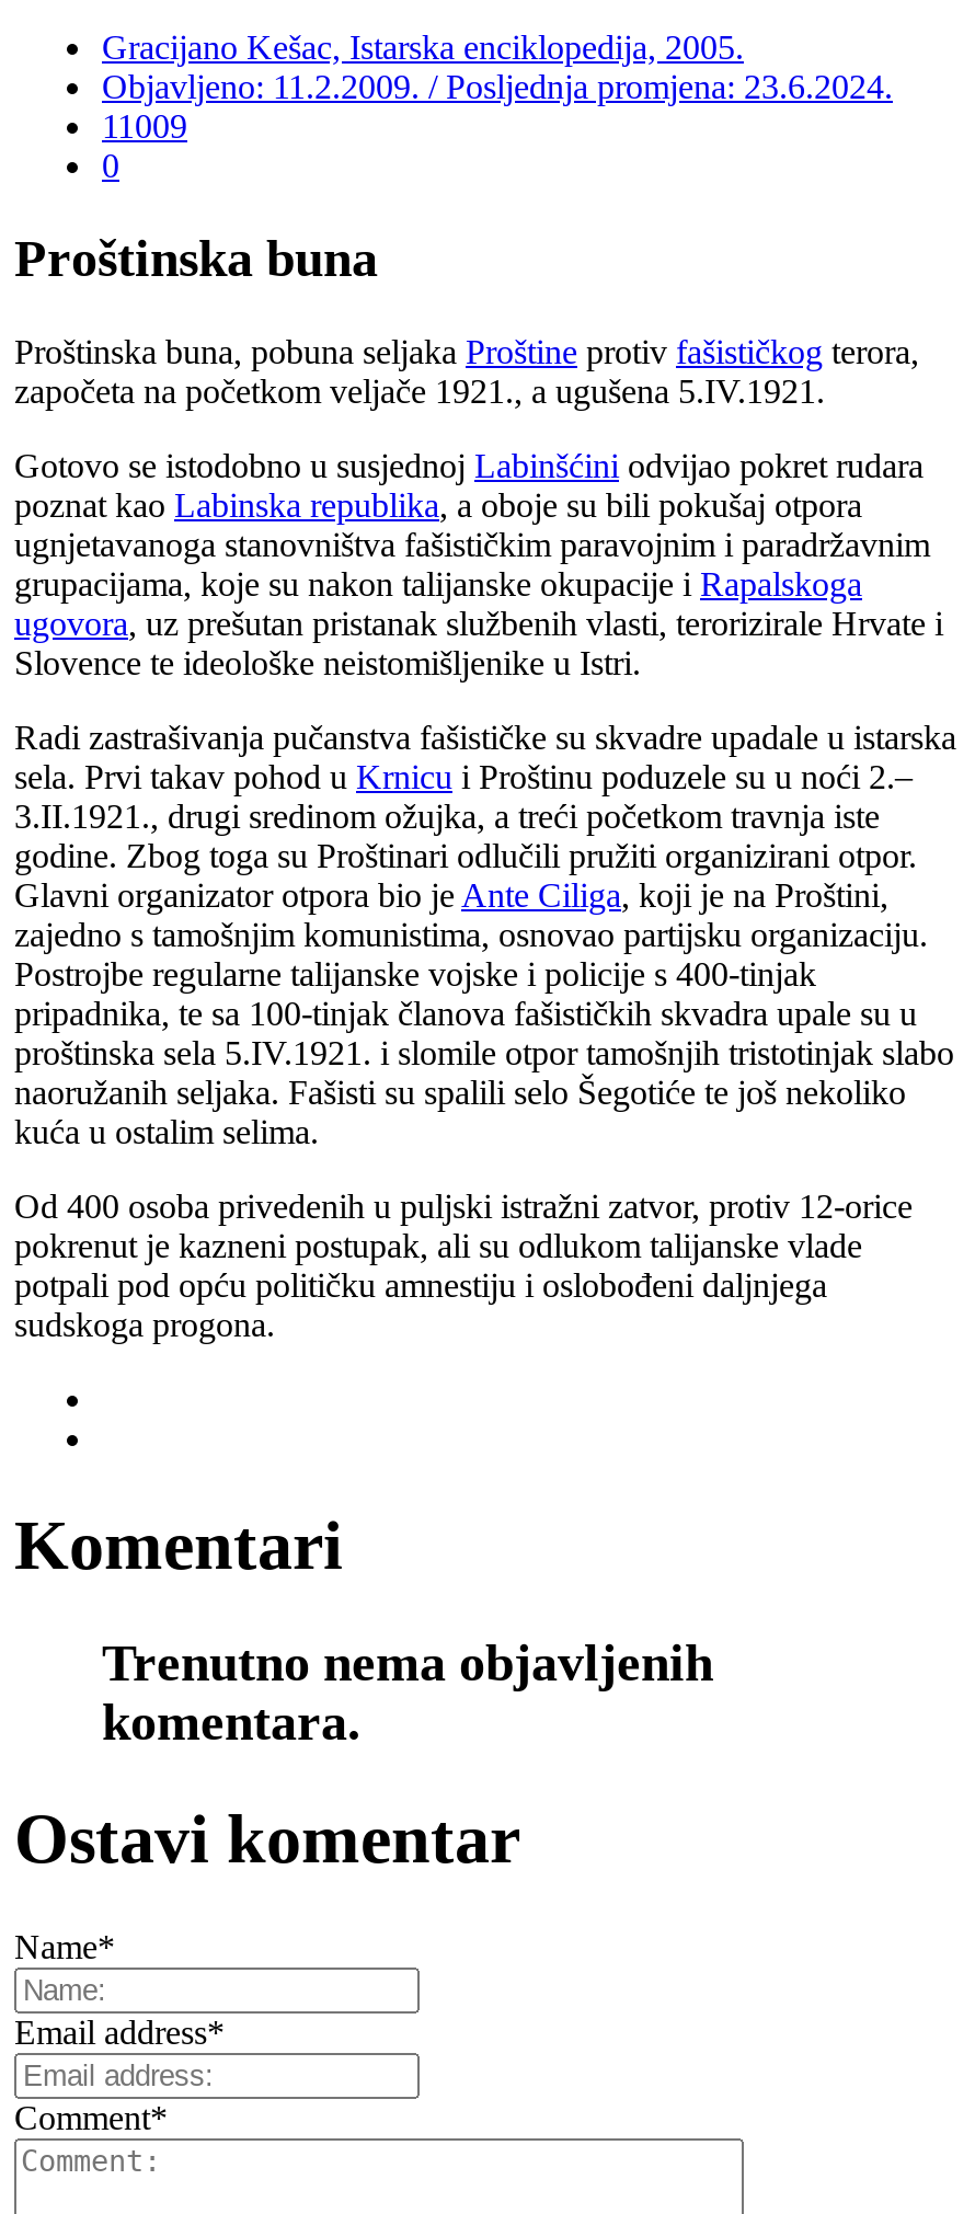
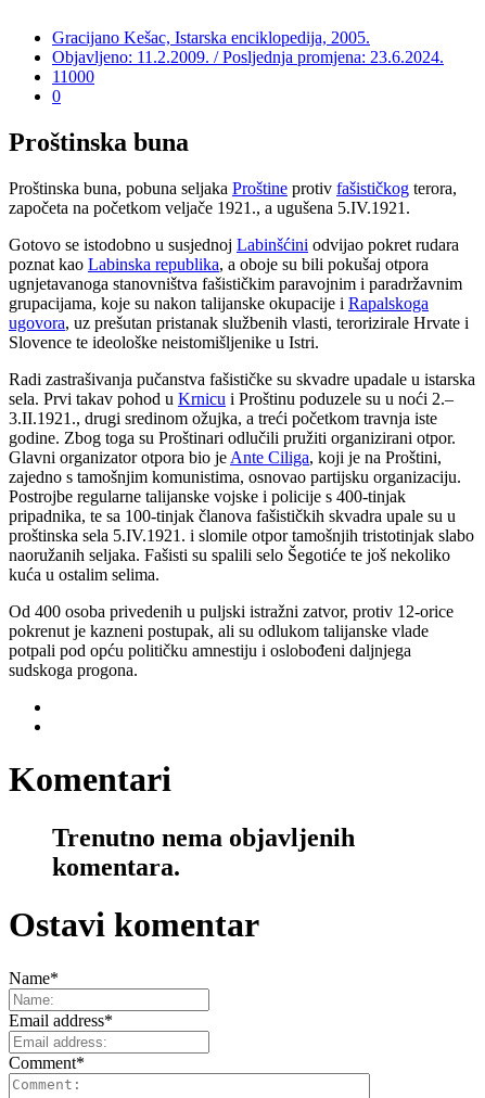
- 11009
+ 11000
